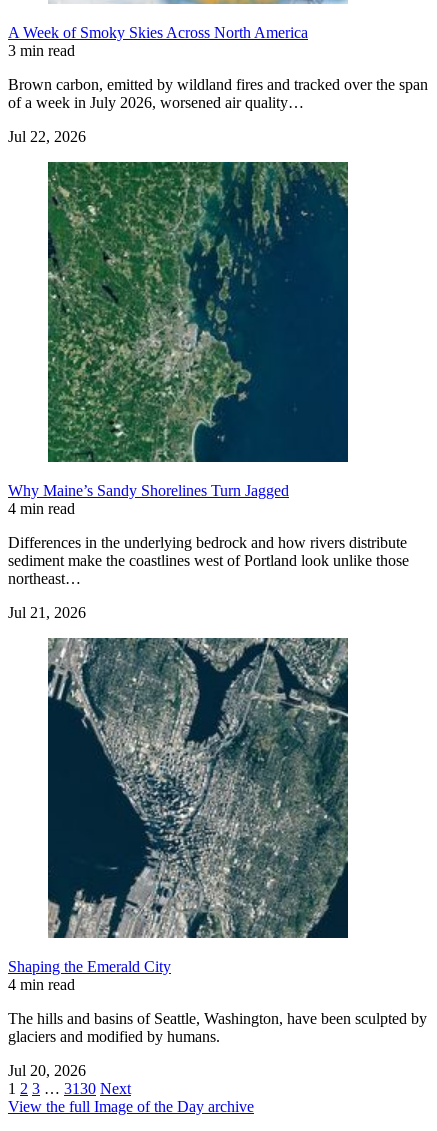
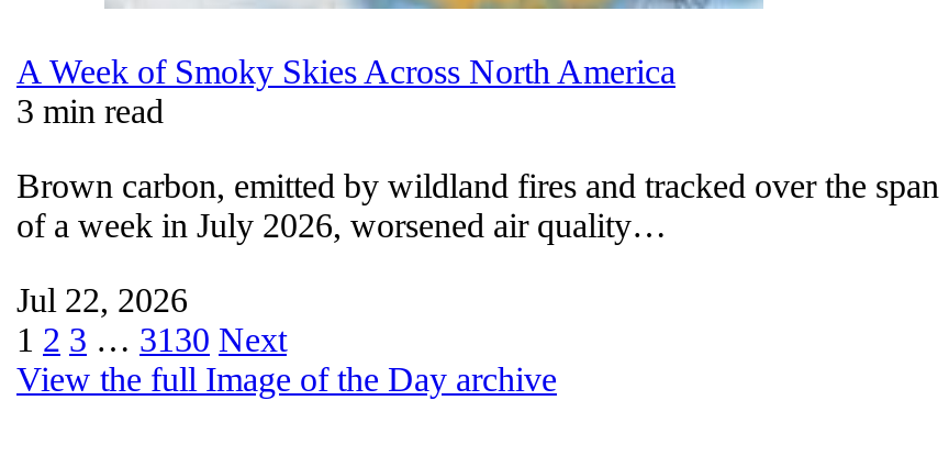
- [image]
- Why Maine’s Sandy Shorelines Turn Jagged
- 4 min read
- Differences in the underlying bedrock and how rivers distribute
- sediment make the coastlines west of Portland look unlike those
- northeast…
- Jul 21, 2026

- [image]
- Shaping the Emerald City
- 4 min read
- The hills and basins of Seattle, Washington, have been sculpted by
- glaciers and modified by humans.
- Jul 20, 2026
